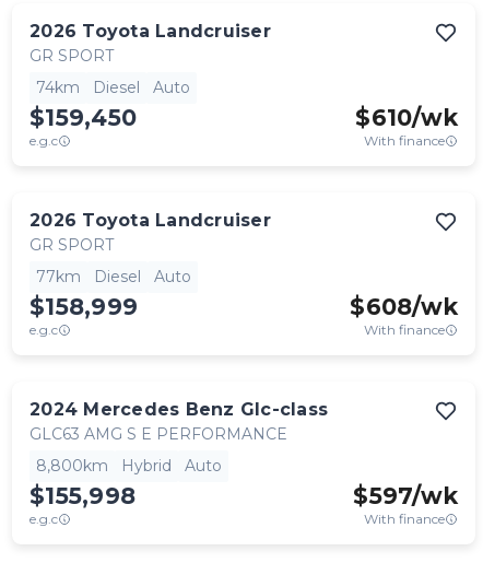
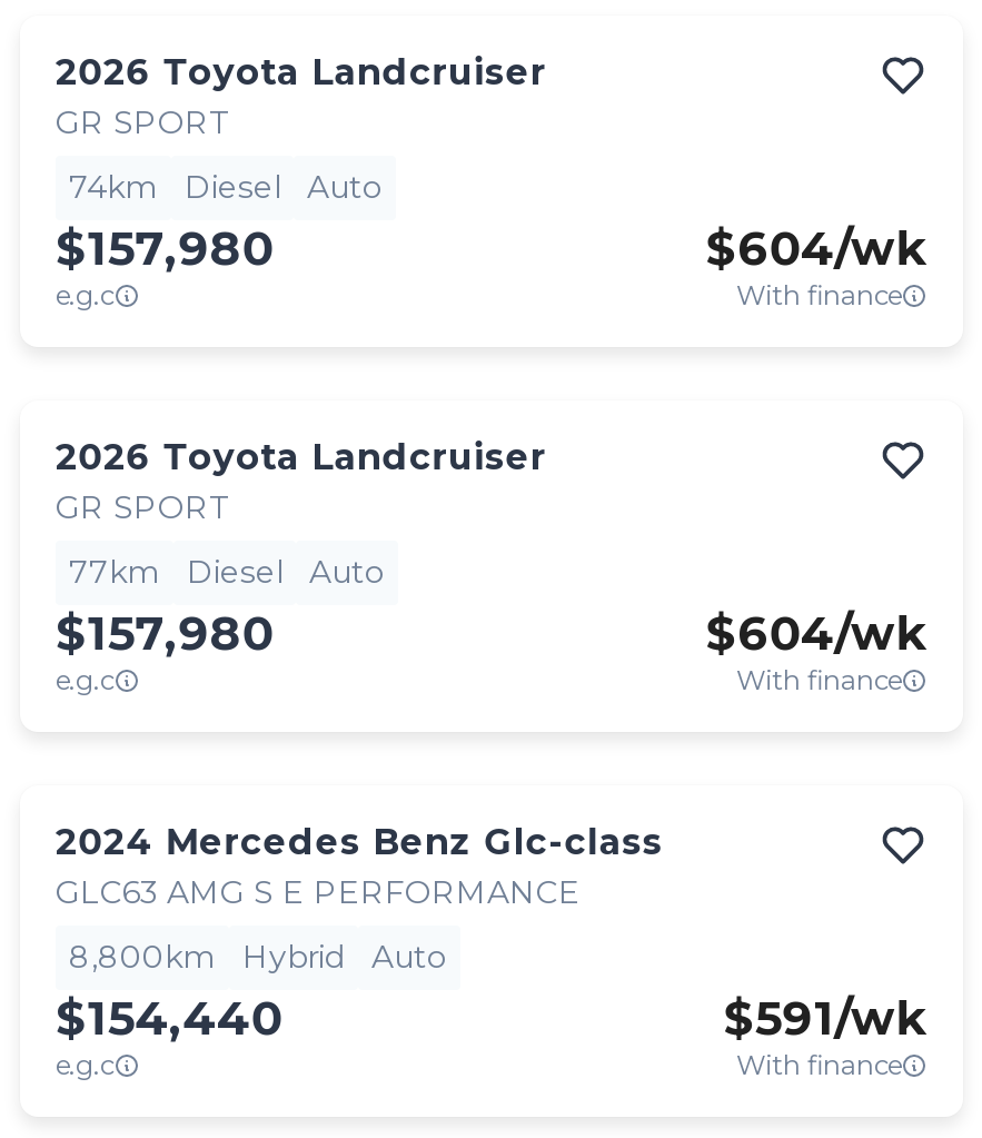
- $159,450
+ $157,980

- $610/wk
+ $604/wk

- $158,999
+ $157,980

- $608/wk
+ $604/wk

- $155,998
+ $154,440

- $597/wk
+ $591/wk
